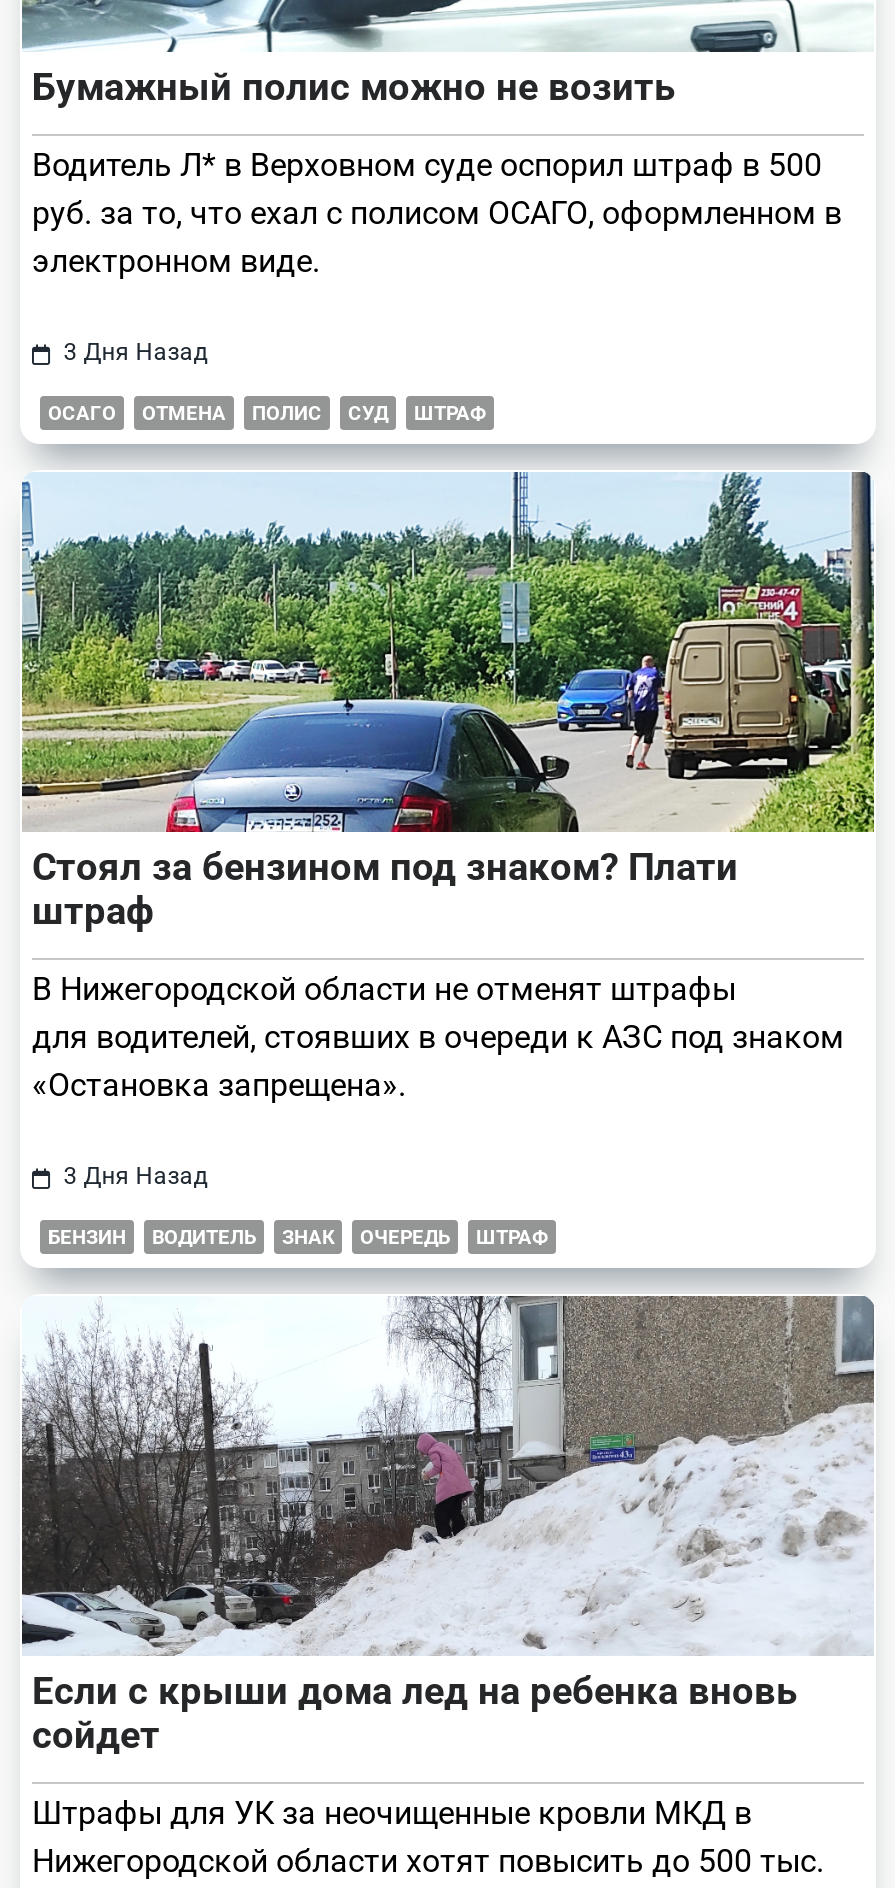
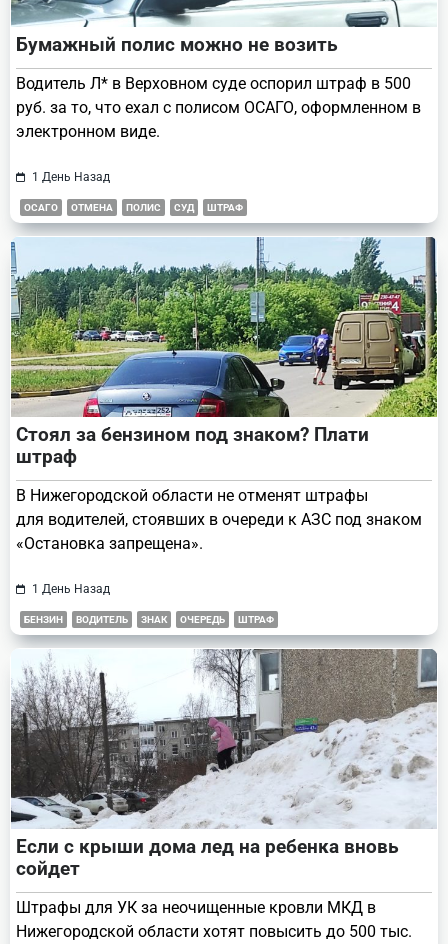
- 3 Дня Назад
+ 1 День Назад

- 3 Дня Назад
+ 1 День Назад
